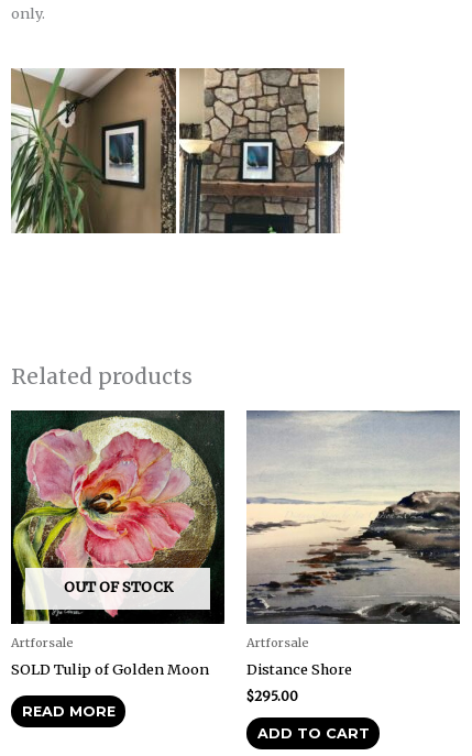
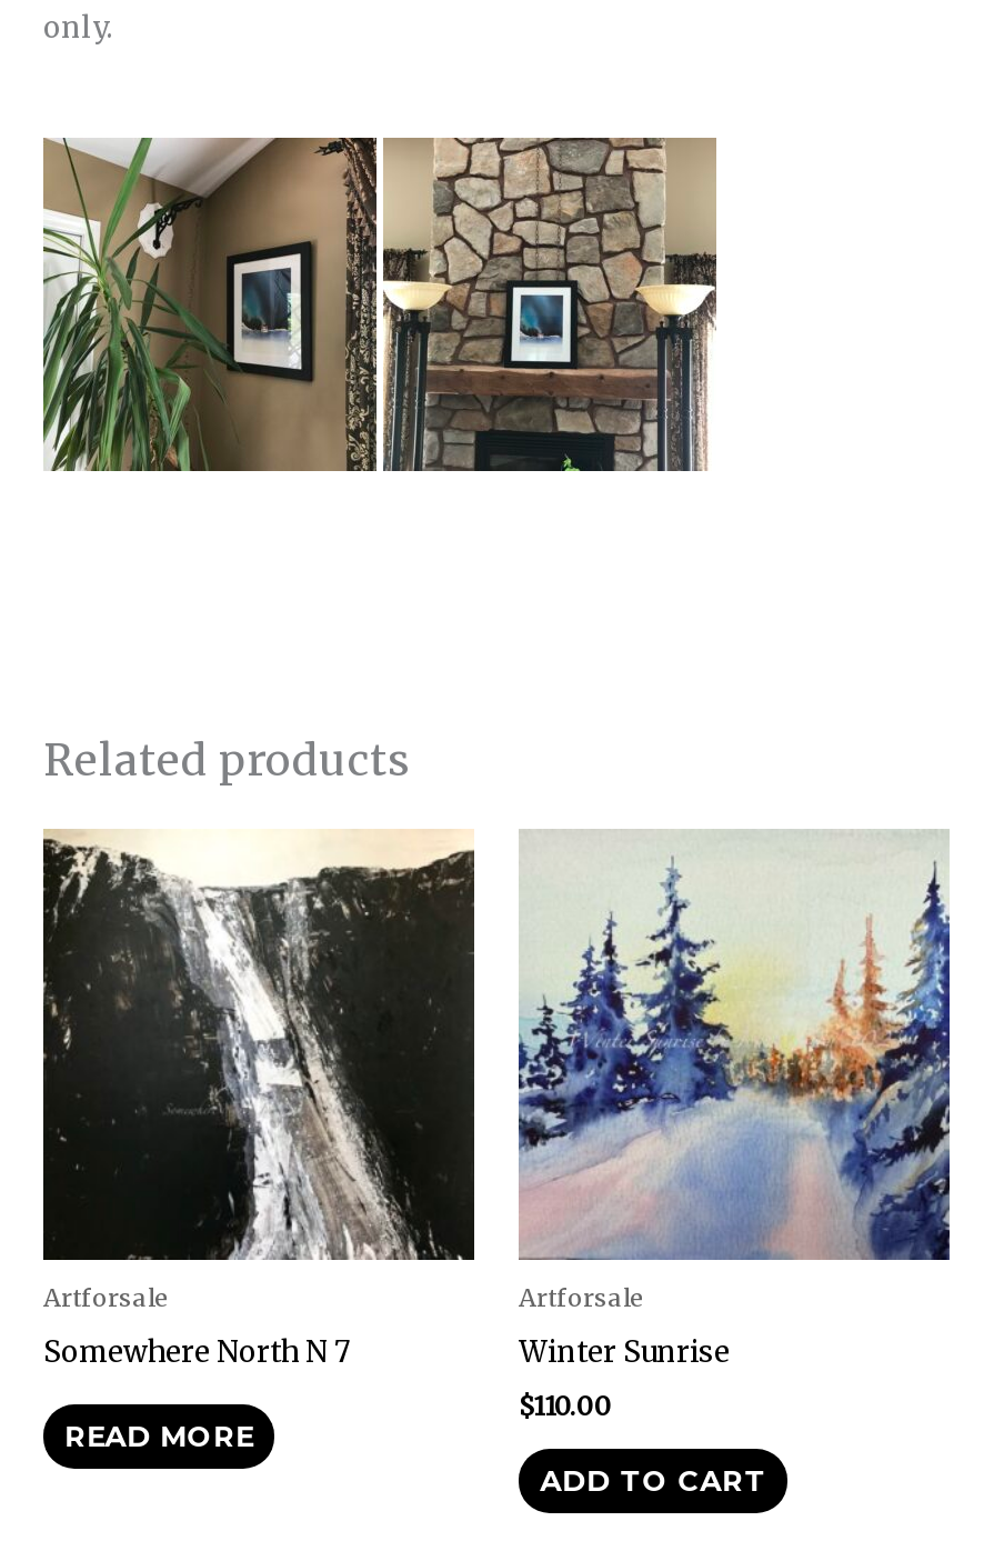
- [image]
- SOLD Tulip of Golden Moon
+ [image]
+ Somewhere North N 7

- [image]
- Distance Shore
+ [image]
+ Winter Sunrise

- OUT OF STOCK

- $295.00
+ $110.00
